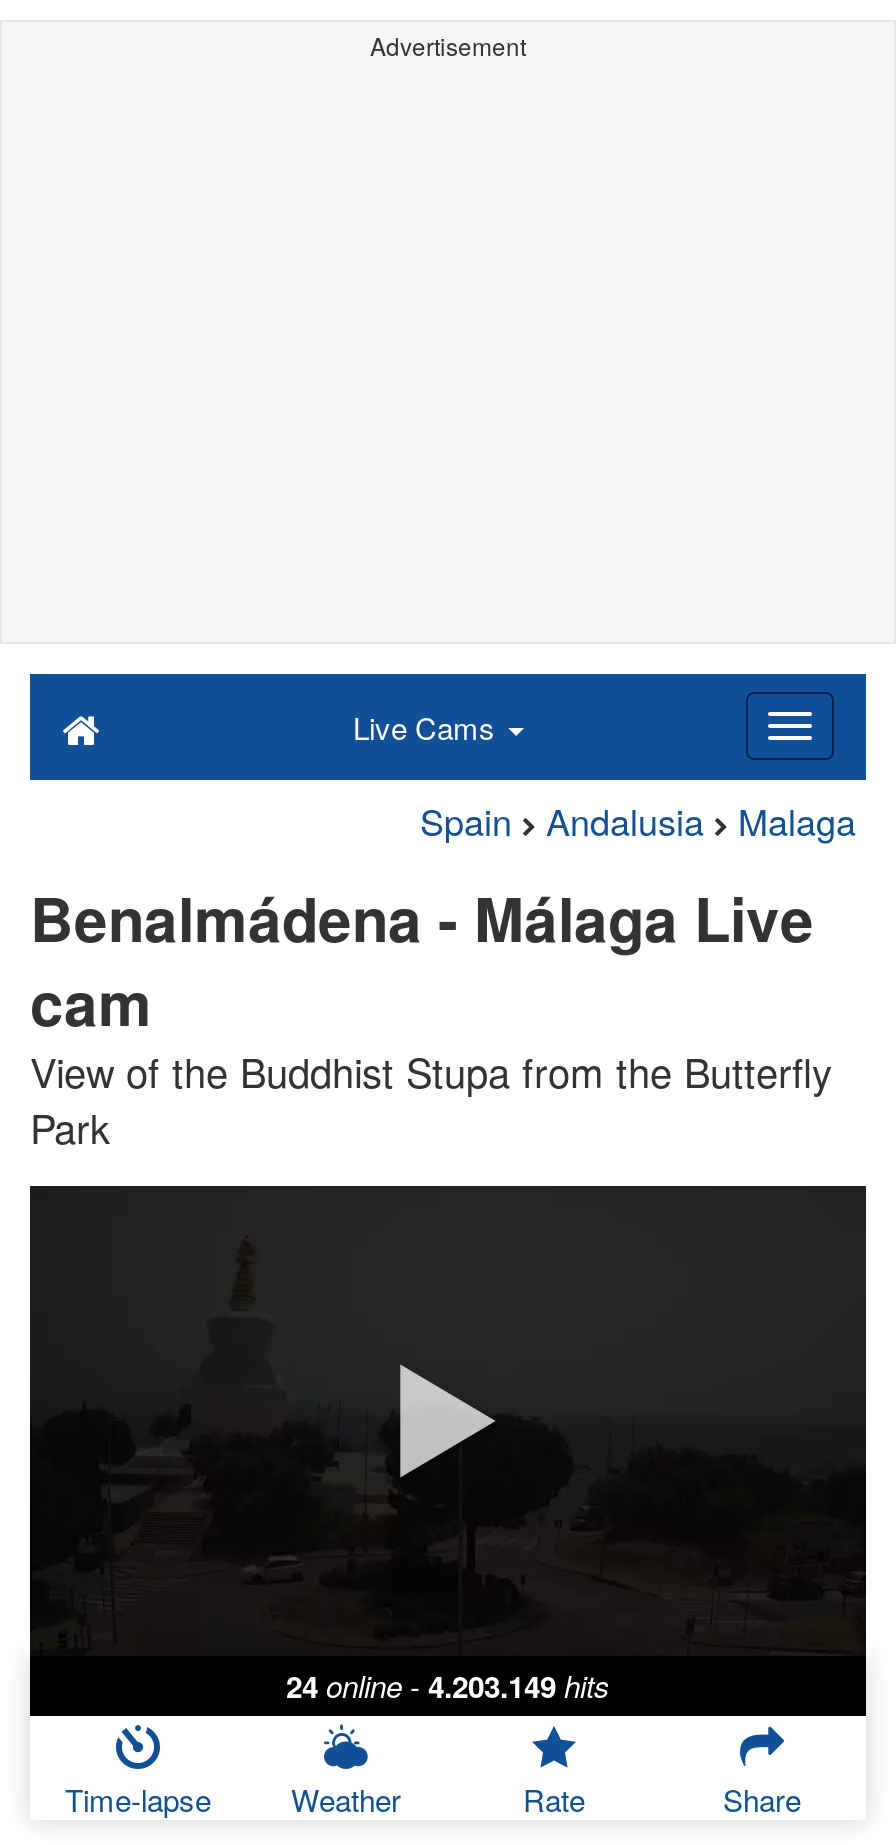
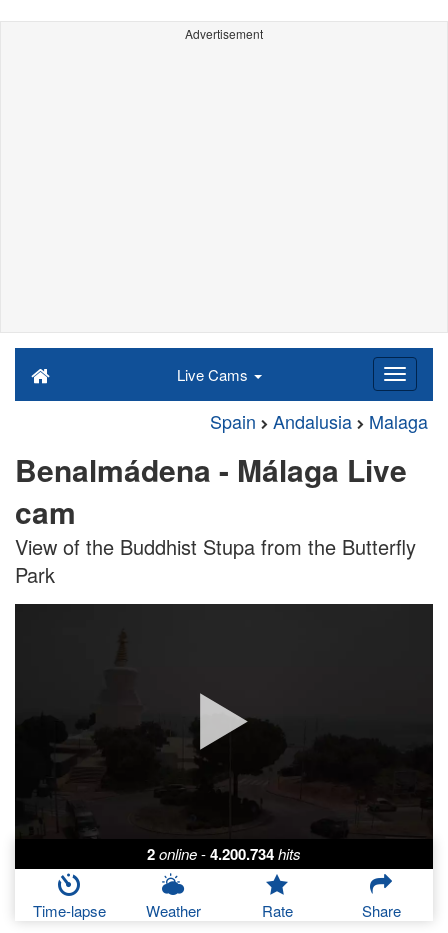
- 24 online - 4.203.149 hits
+ 2 online - 4.200.734 hits
